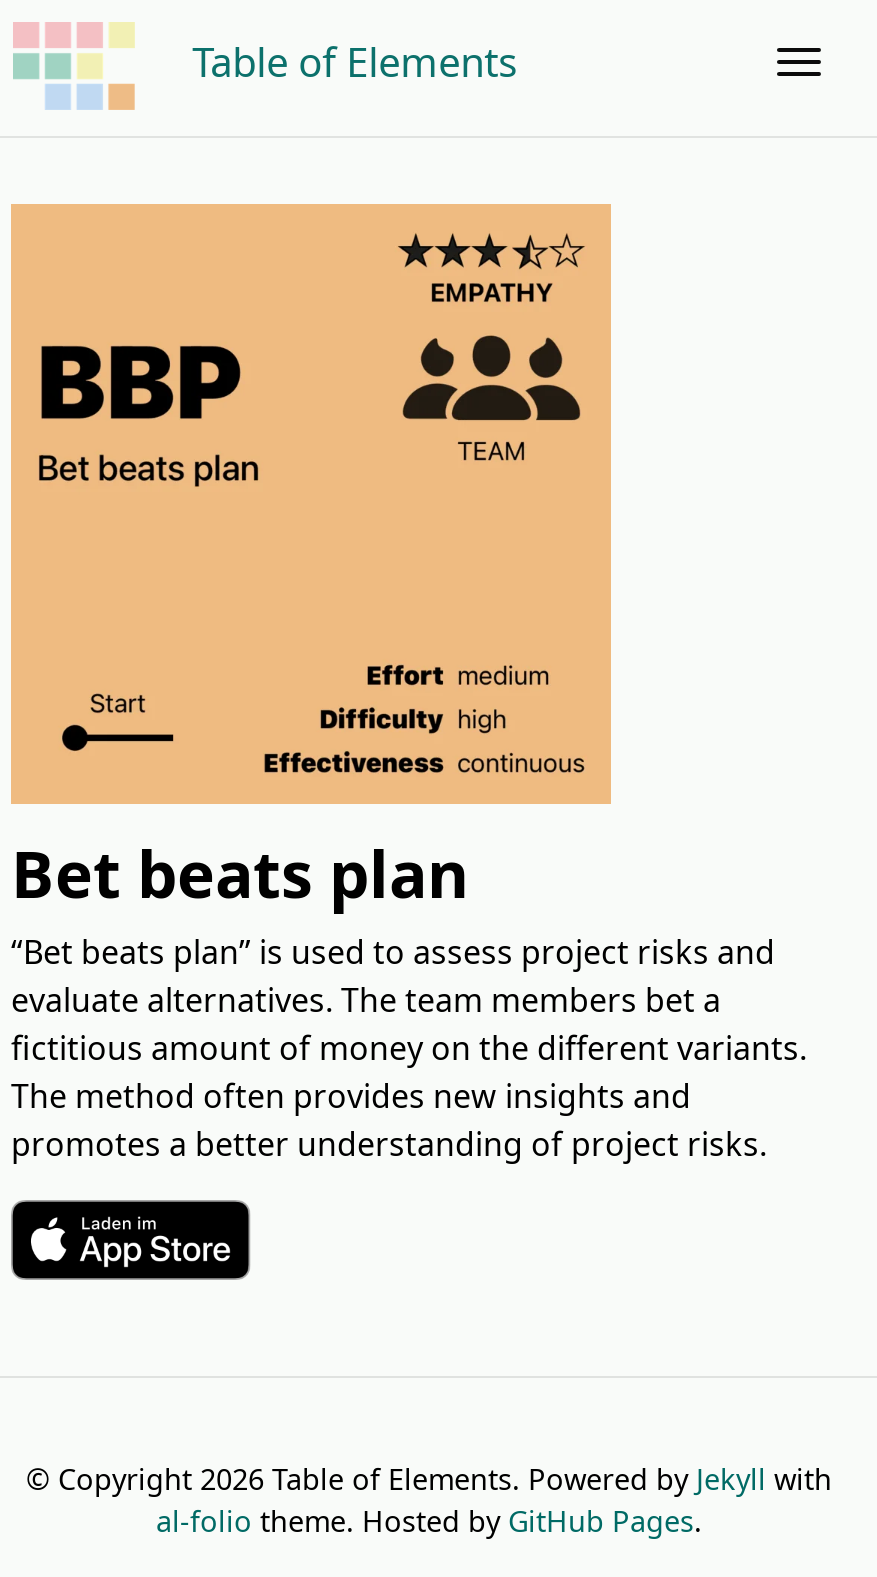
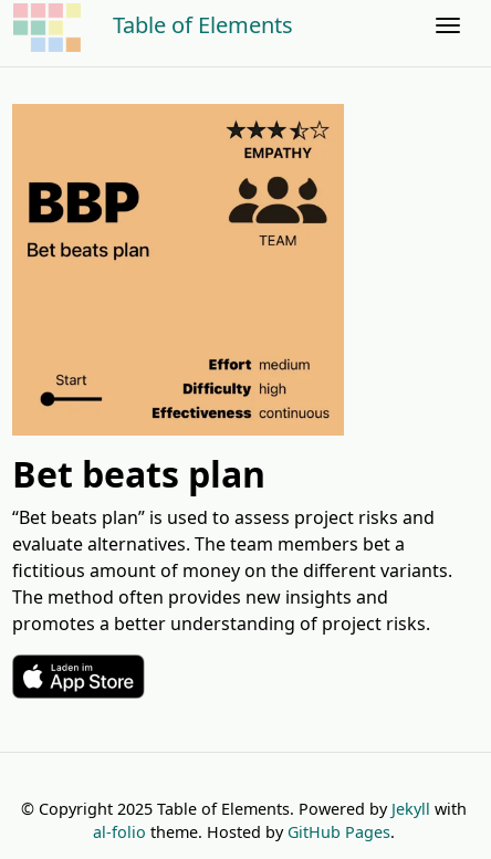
- © Copyright 2026 Table of Elements. Powered by Jekyll with
+ © Copyright 2025 Table of Elements. Powered by Jekyll with
